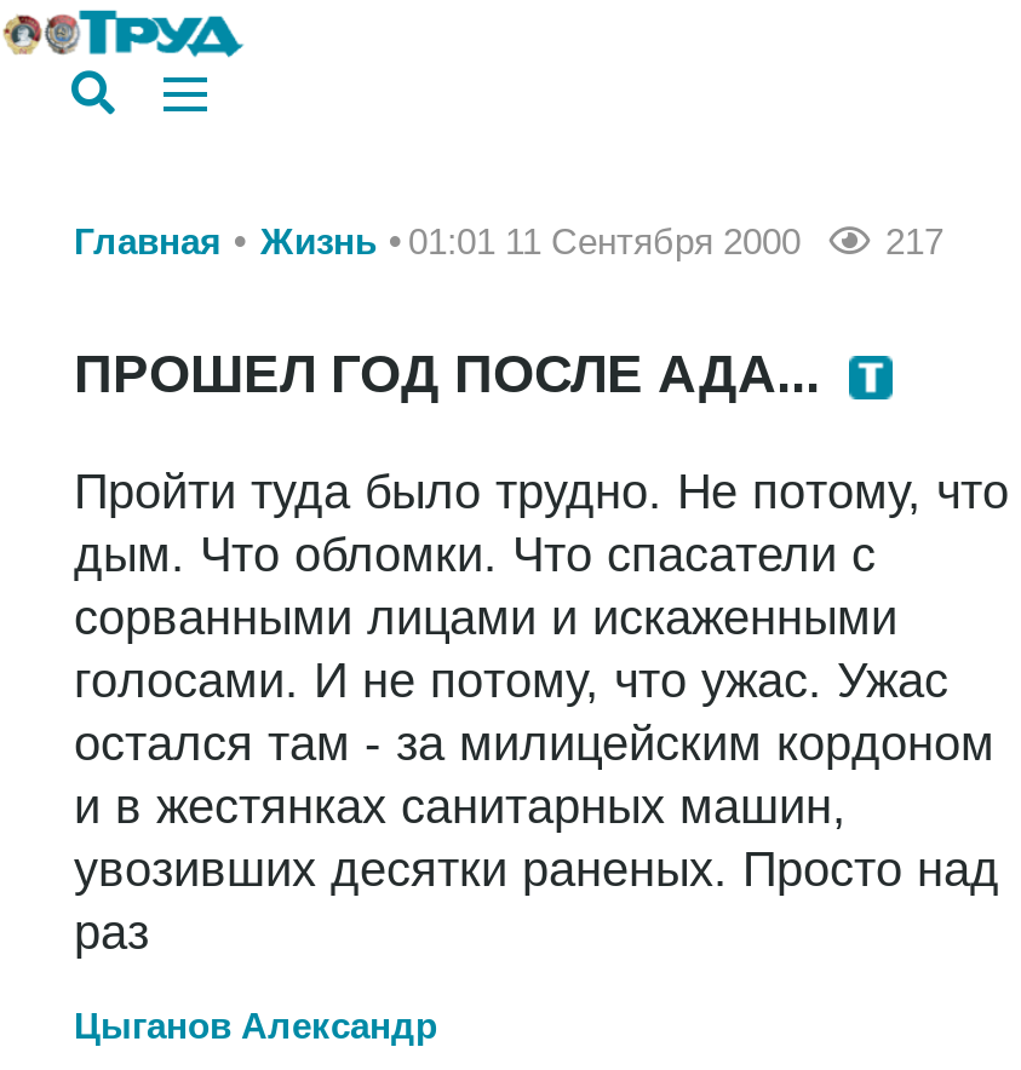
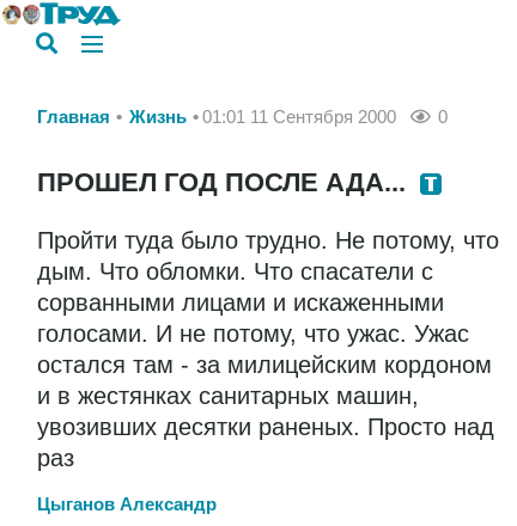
- 217
+ 0
